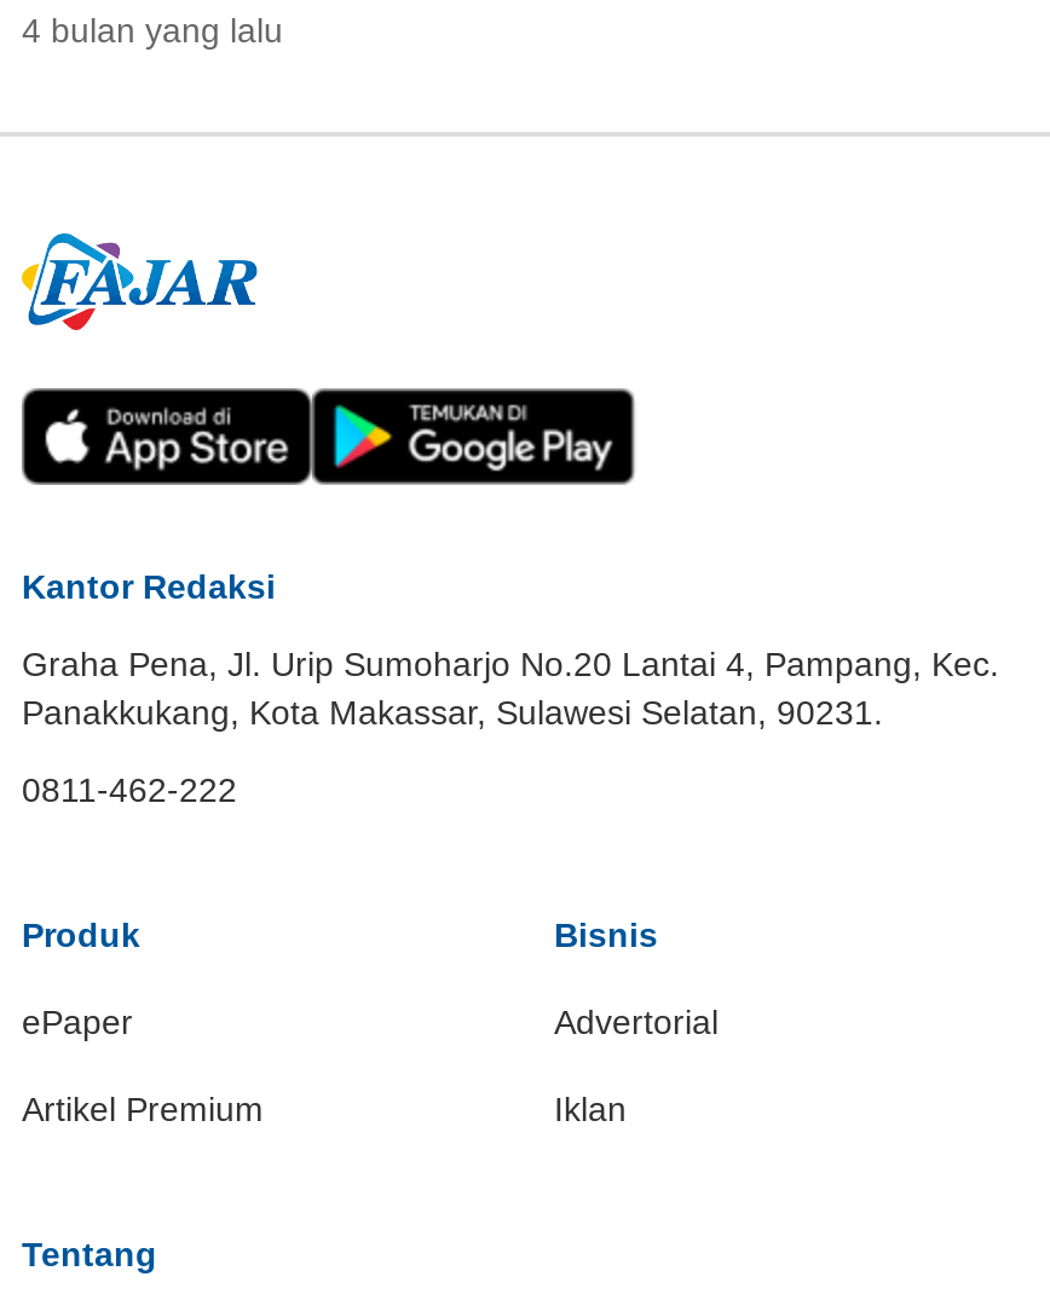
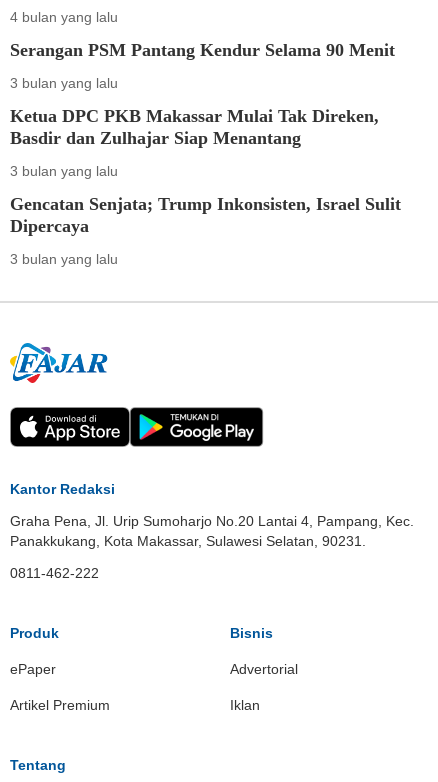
+ Serangan PSM Pantang Kendur Selama 90 Menit
+ 3 bulan yang lalu
+ Ketua DPC PKB Makassar Mulai Tak Direken,
+ Basdir dan Zulhajar Siap Menantang
+ 3 bulan yang lalu
+ Gencatan Senjata; Trump Inkonsisten, Israel Sulit
+ Dipercaya
+ 3 bulan yang lalu
